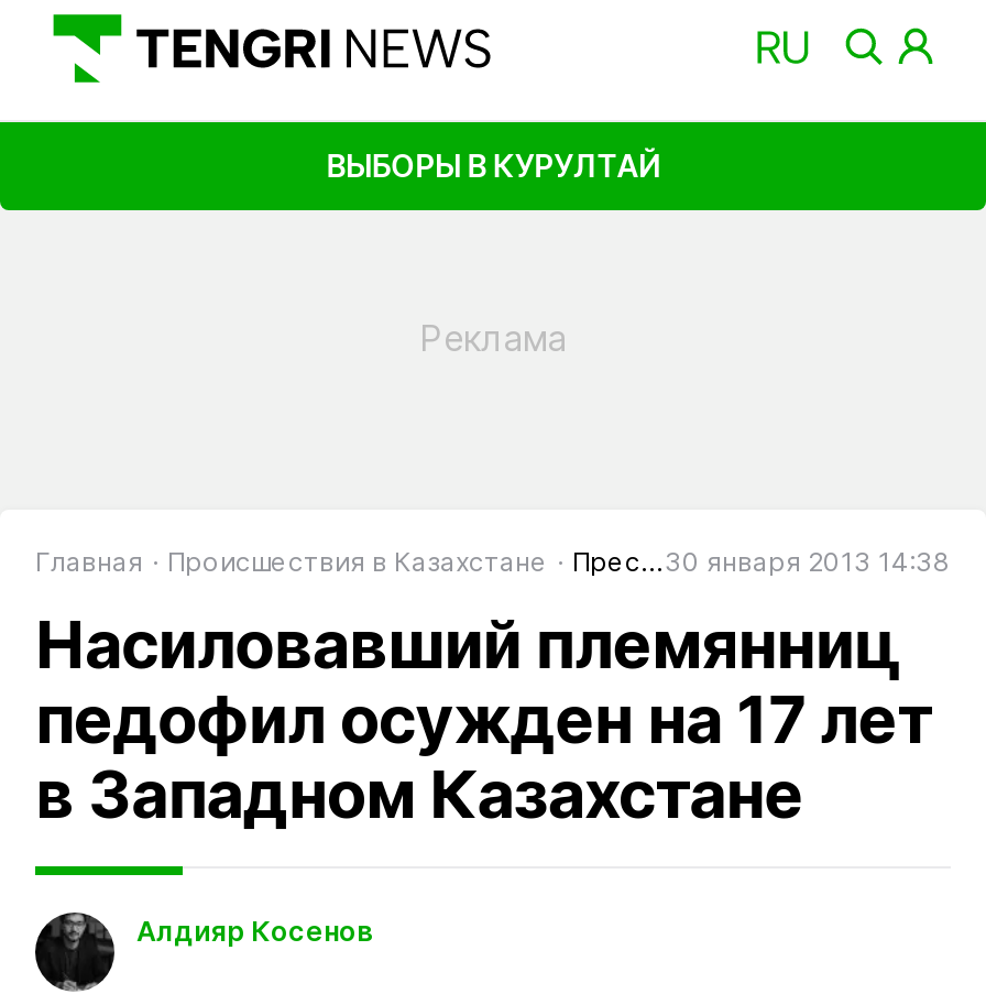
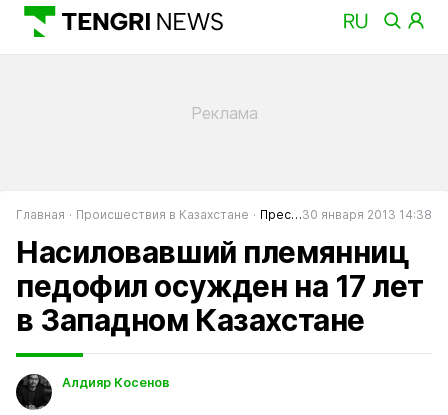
- ВЫБОРЫ В КУРУЛТАЙ
